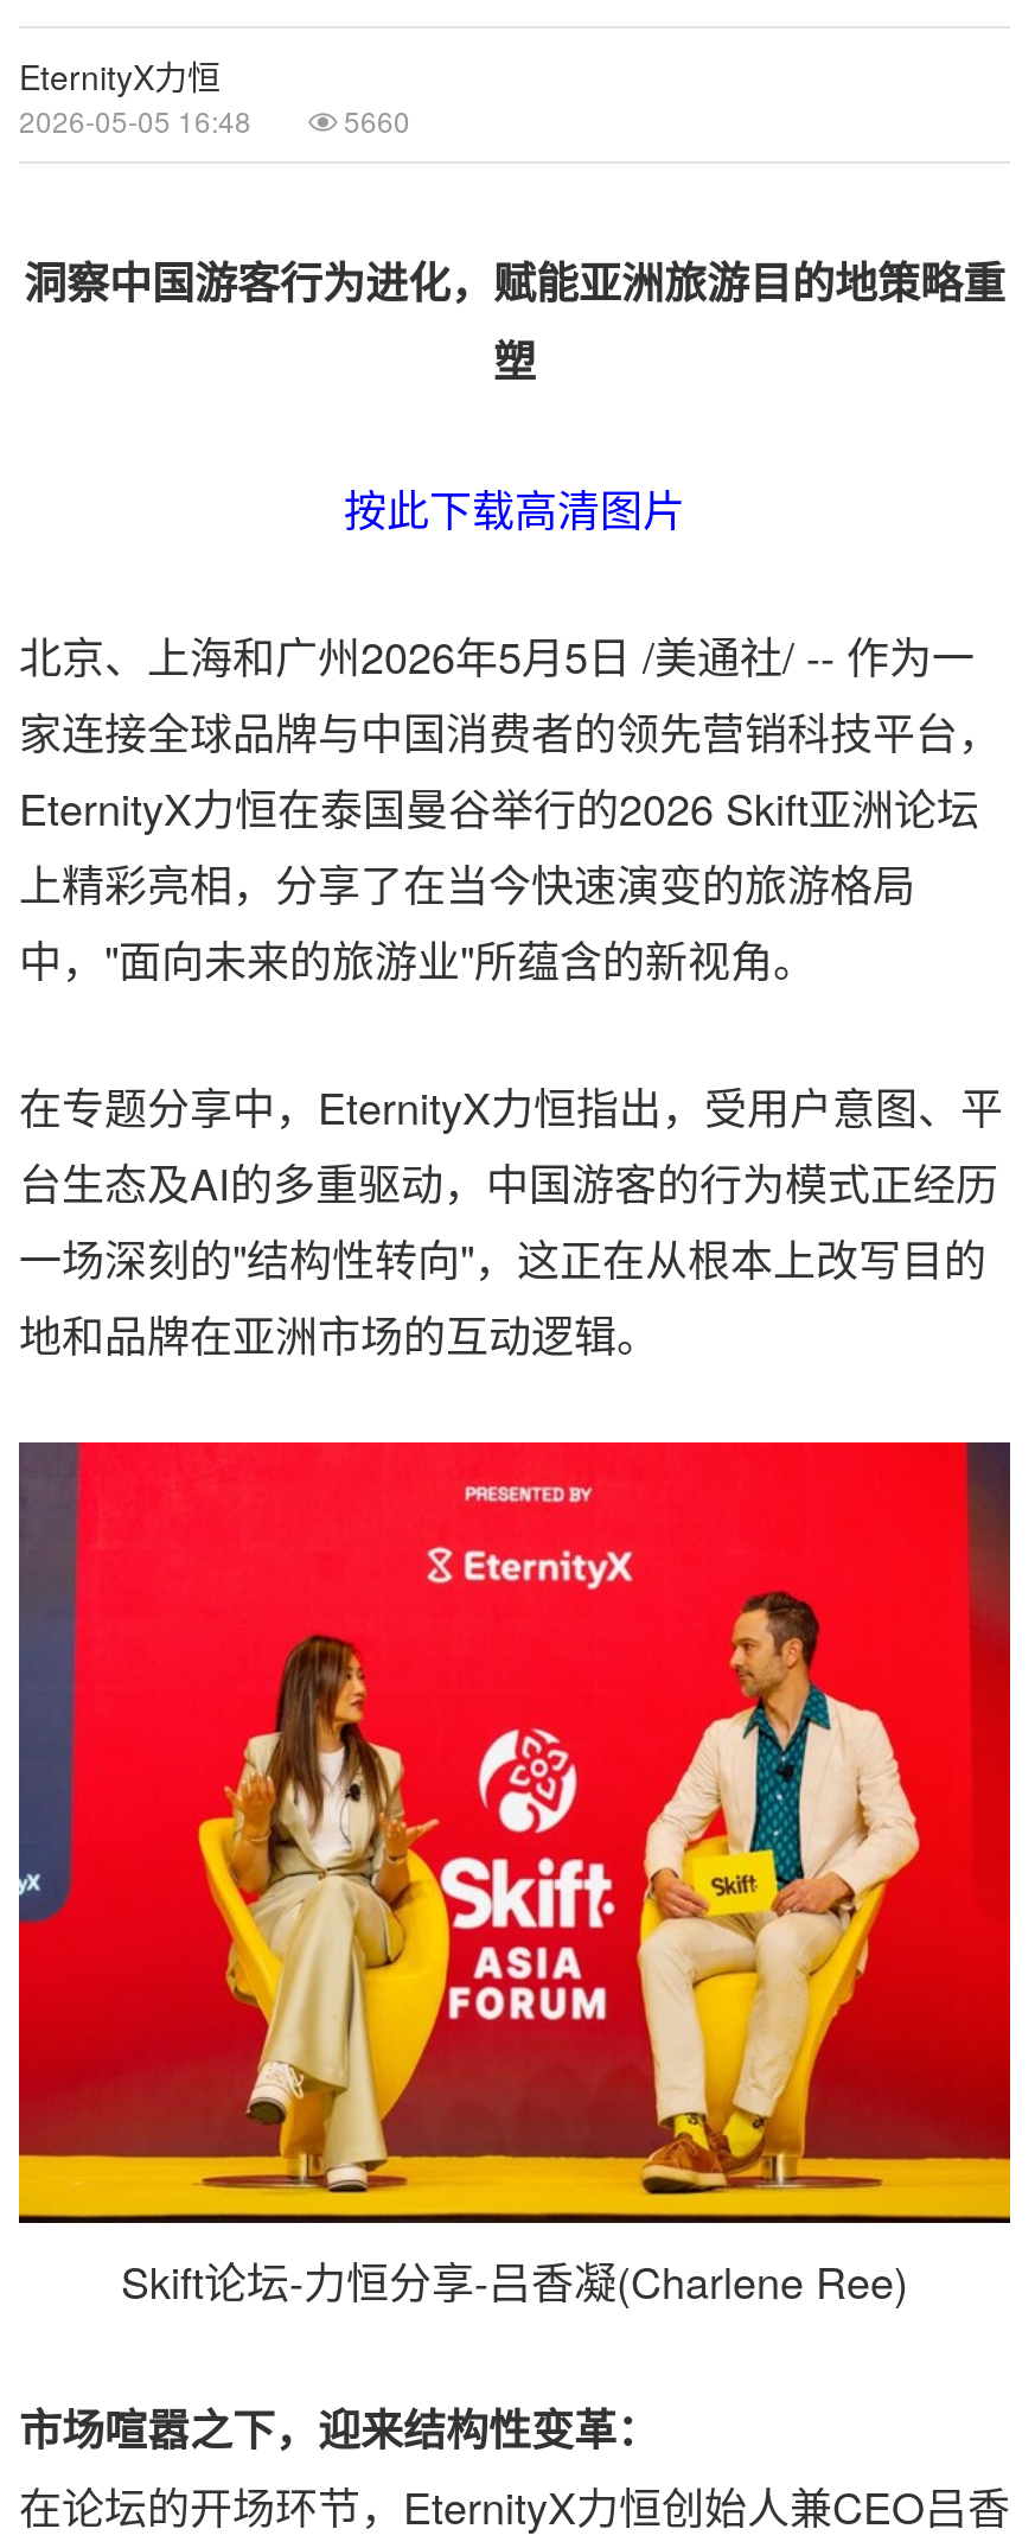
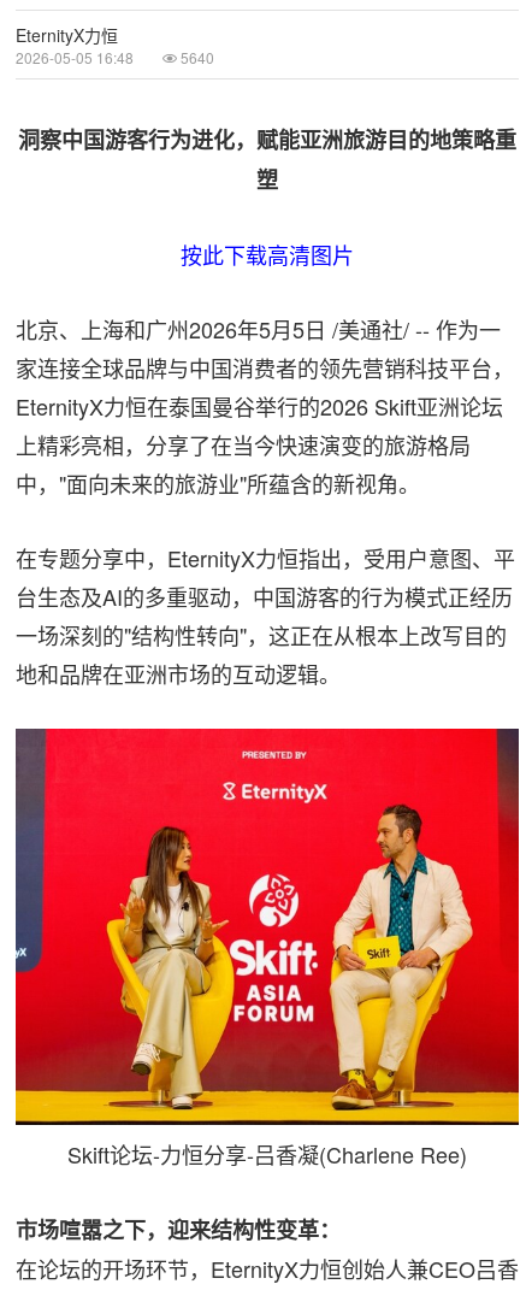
- 5660
+ 5640
